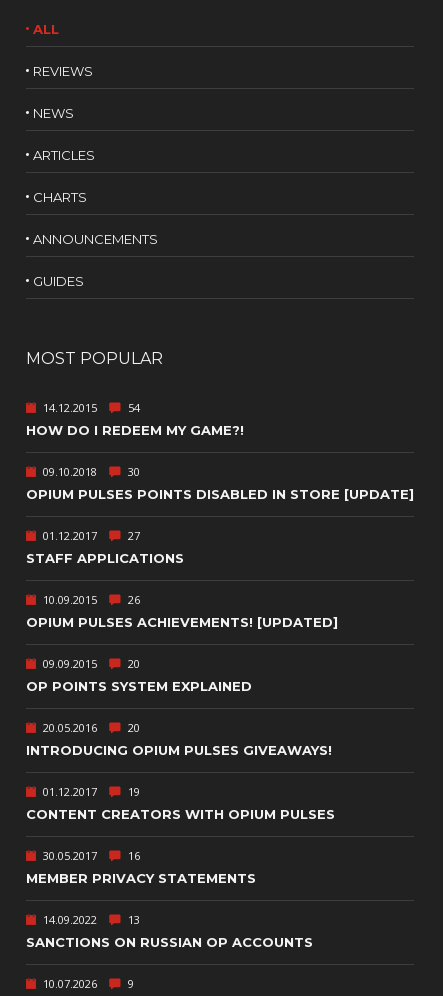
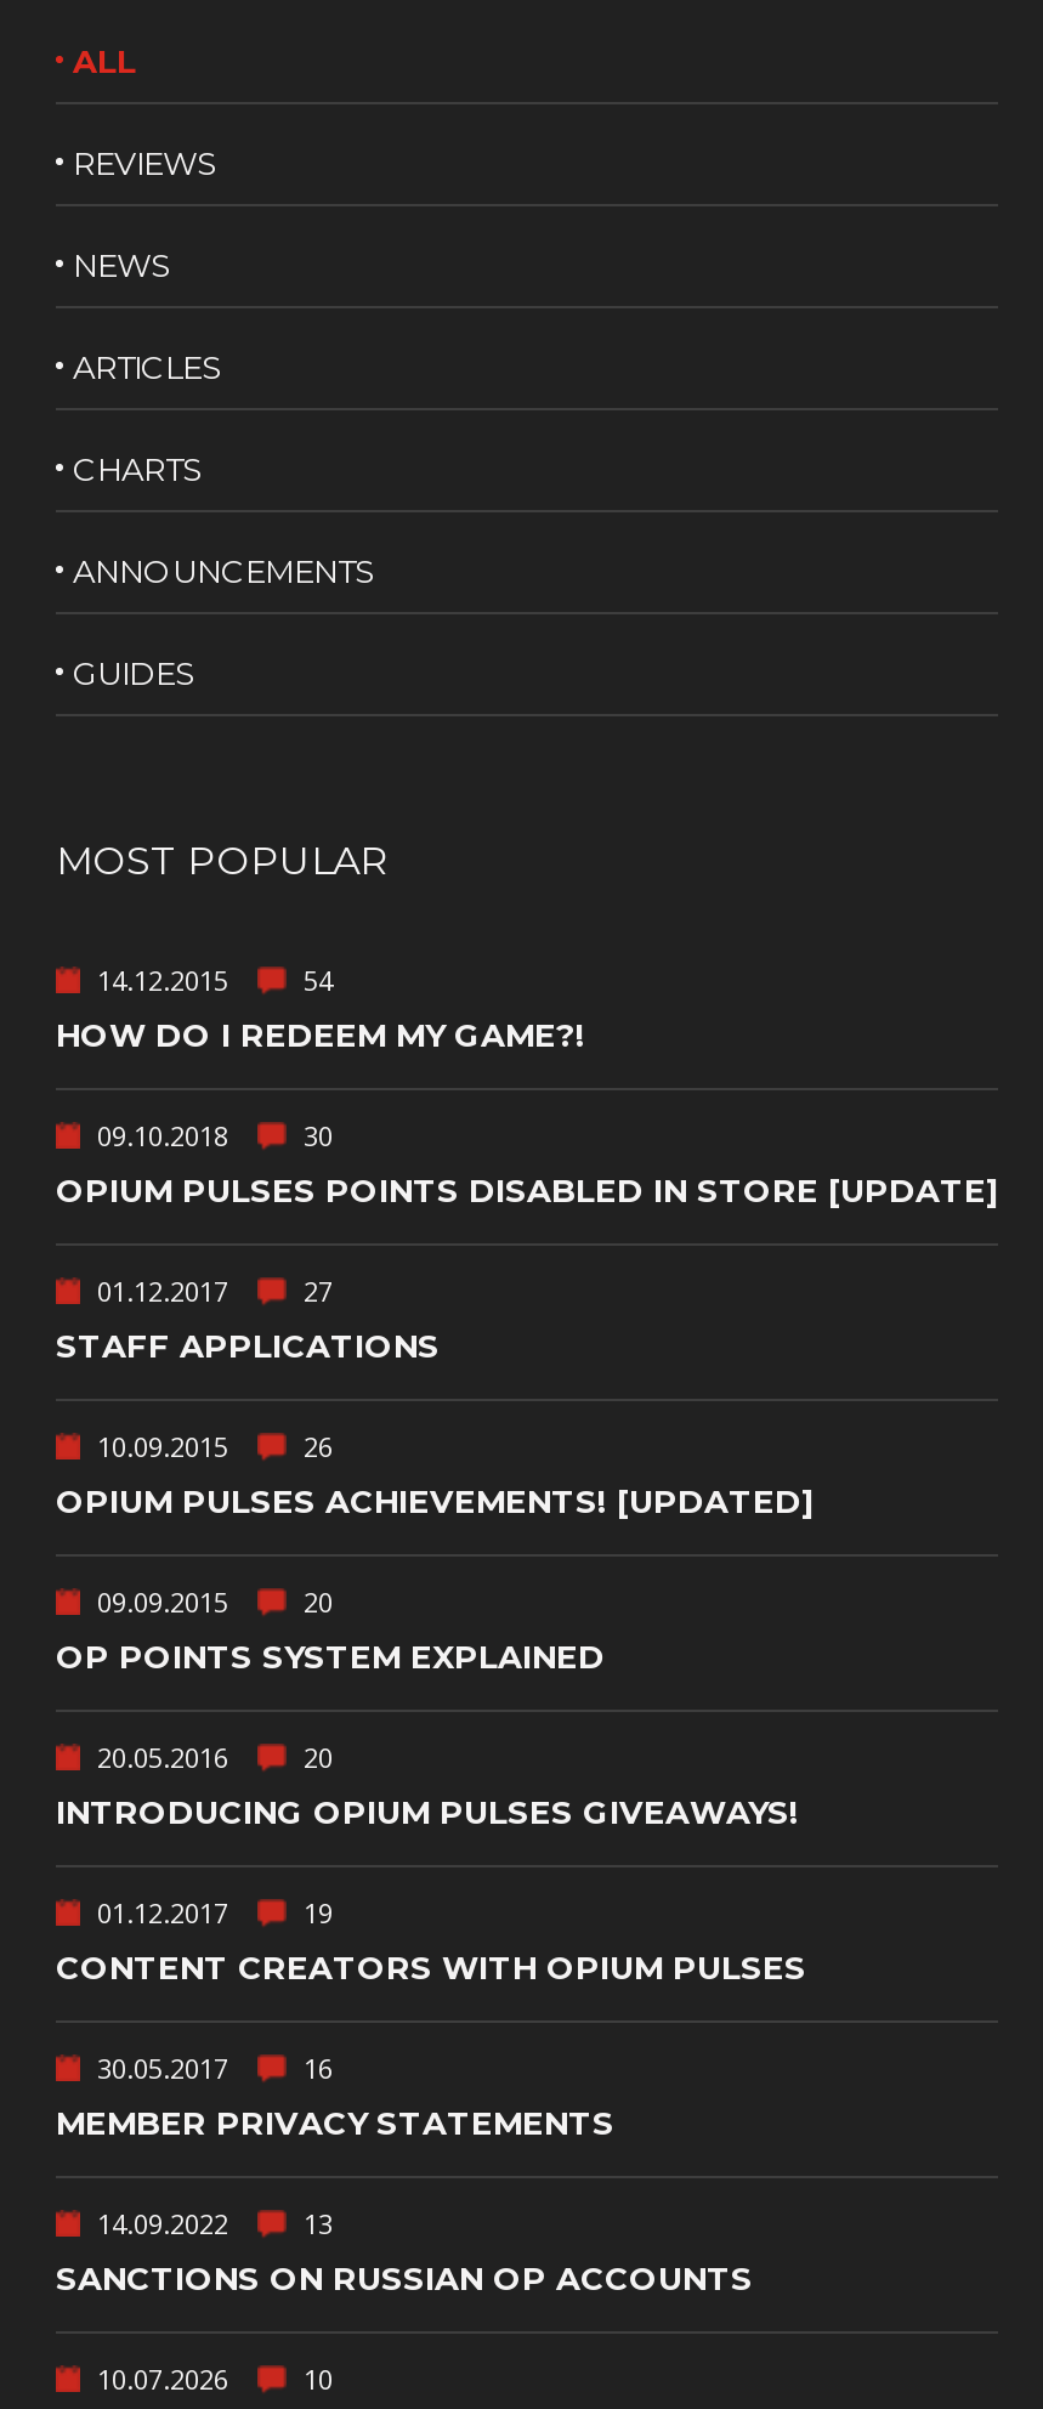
- 9
+ 10
